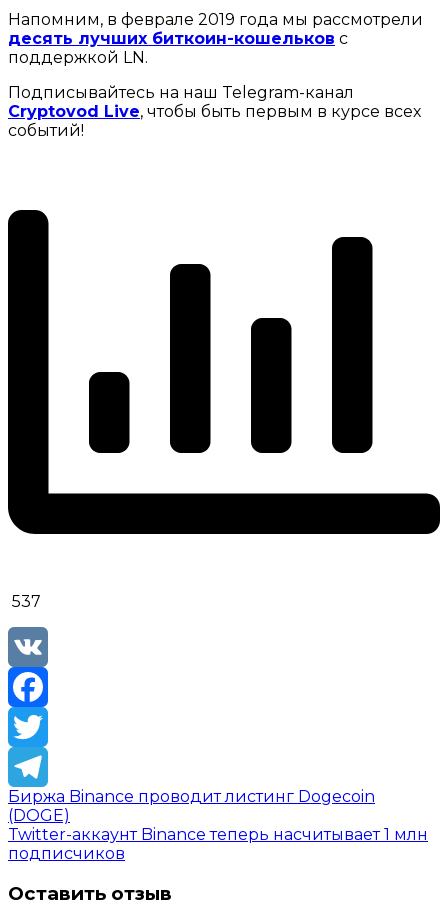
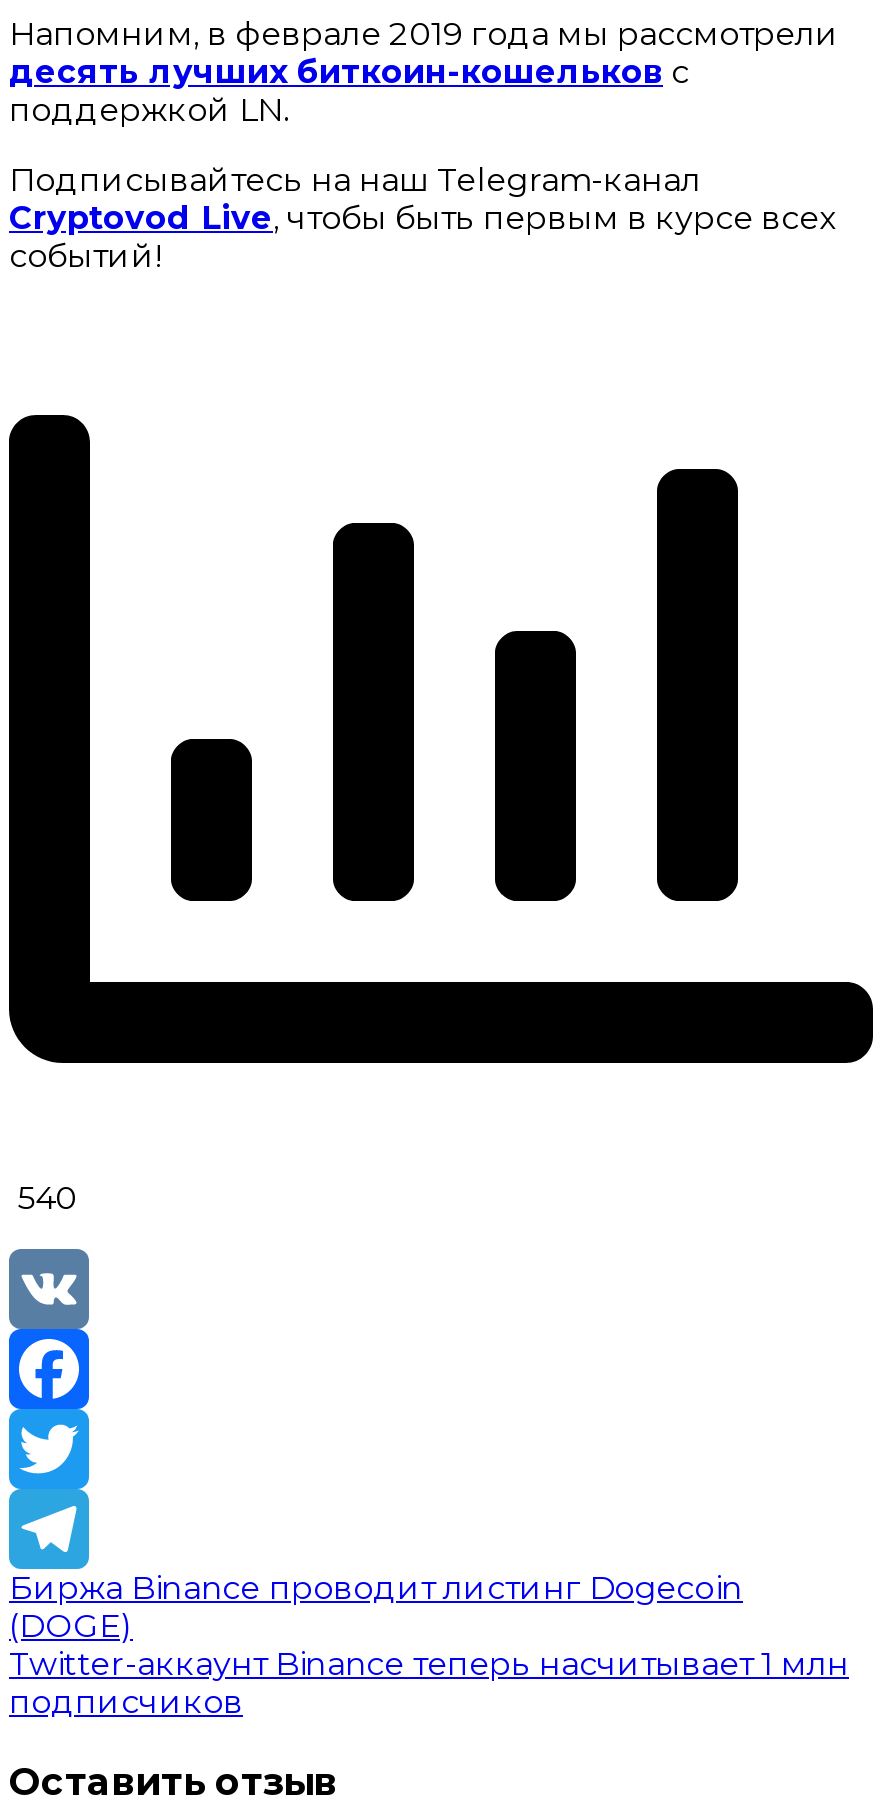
- 537
+ 540
